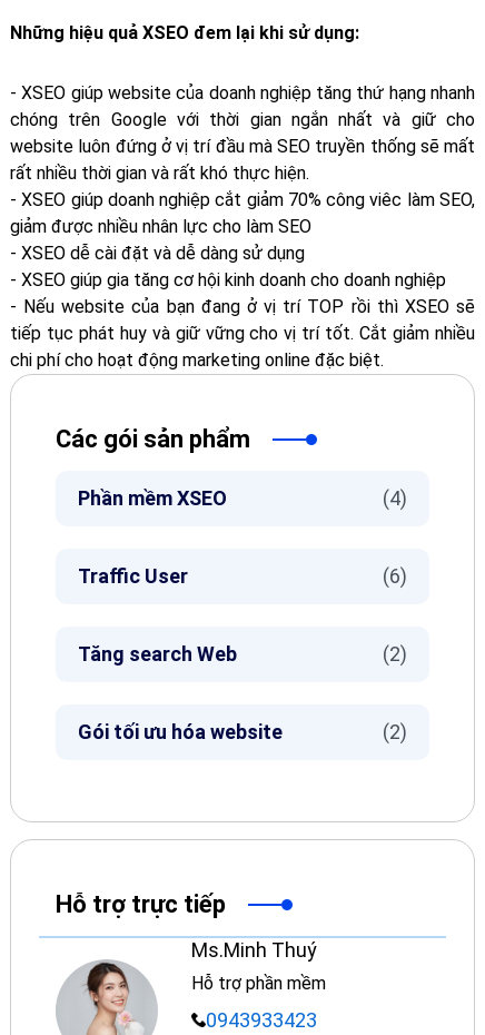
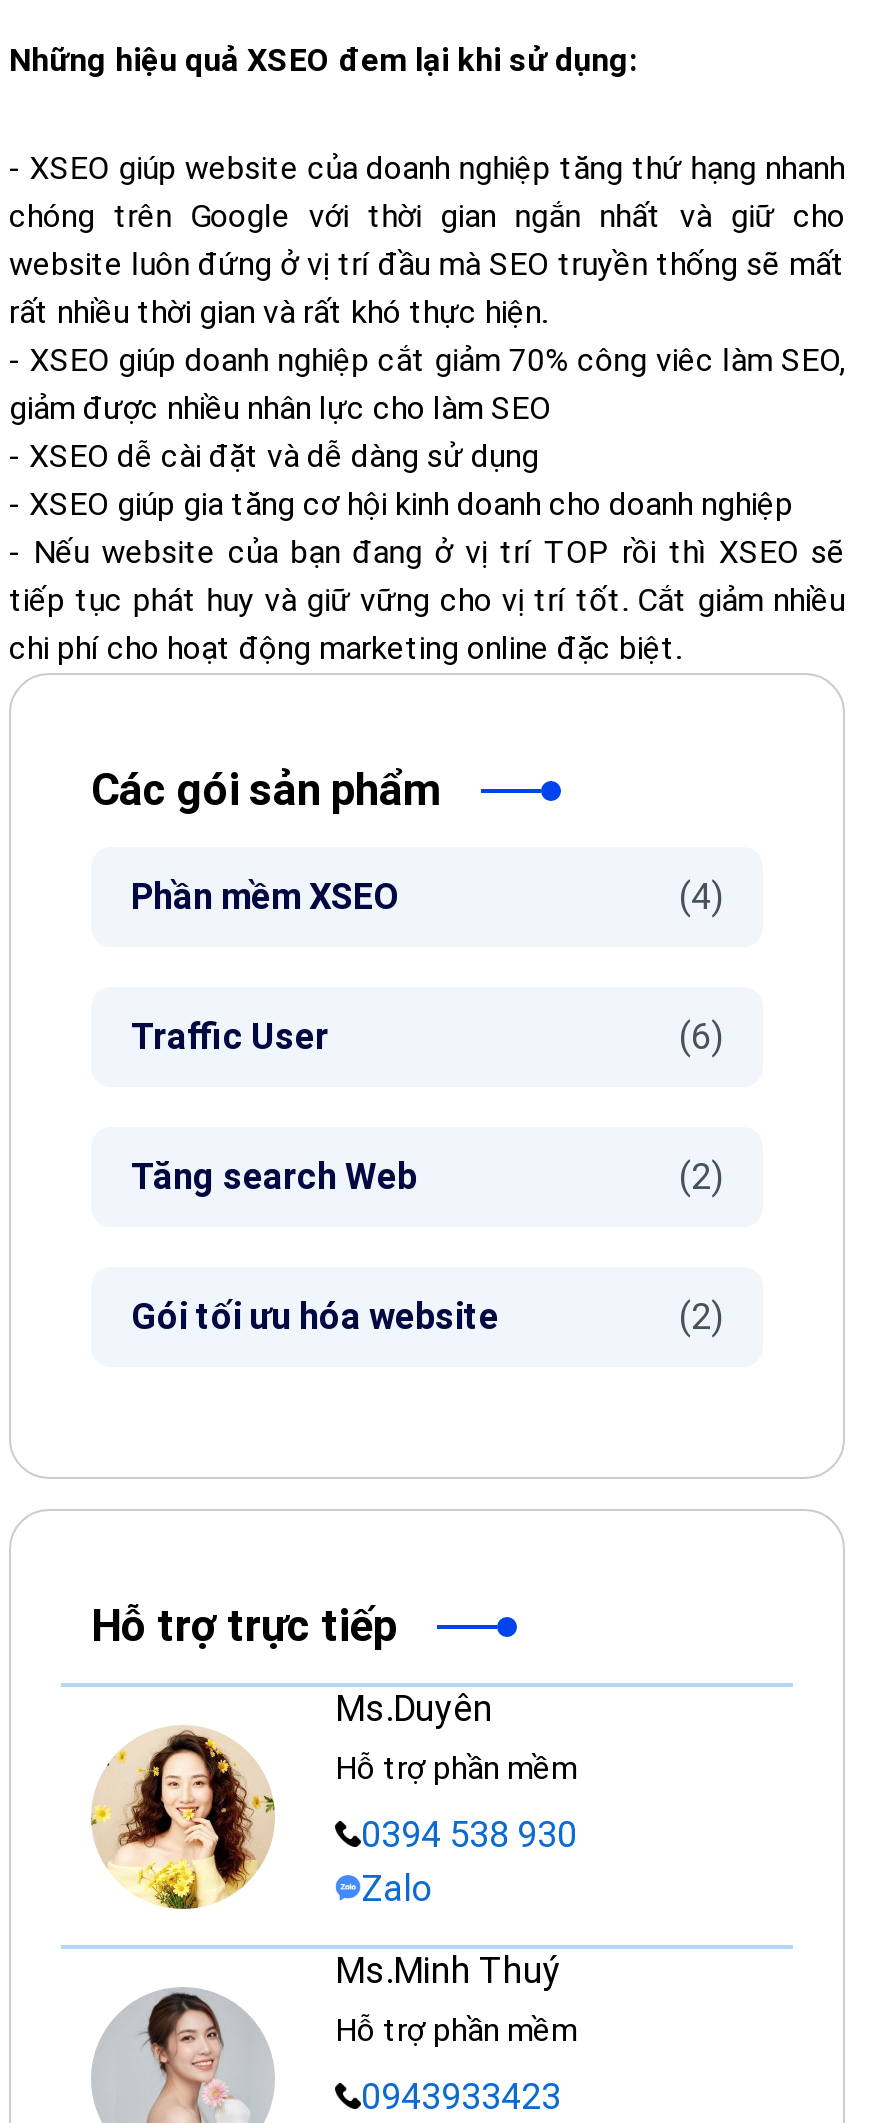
+ [image]
+ Ms.Duyên
+ Hỗ trợ phần mềm
+ 0394 538 930
+ Zalo
